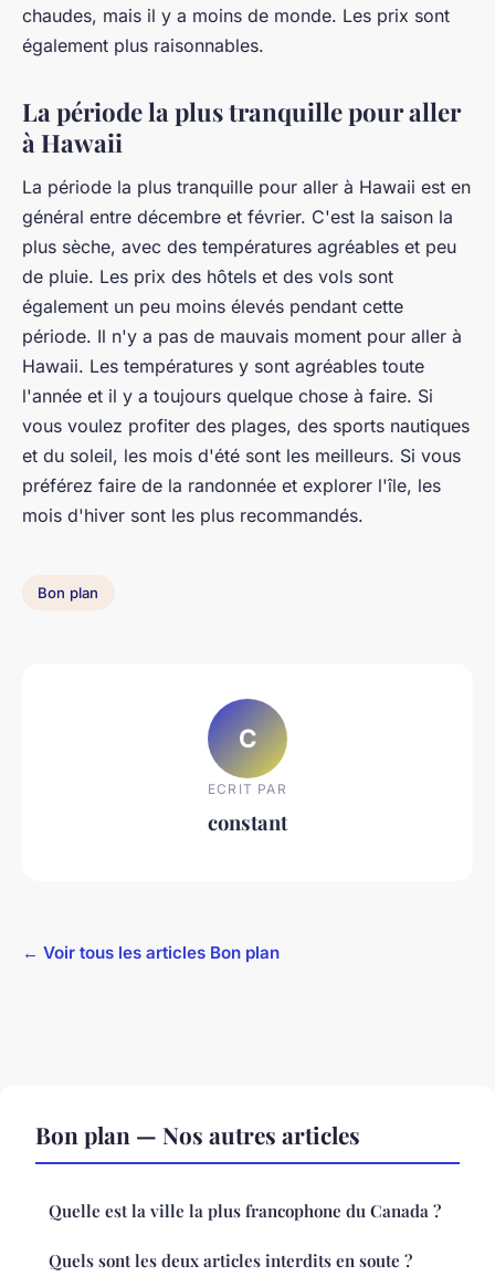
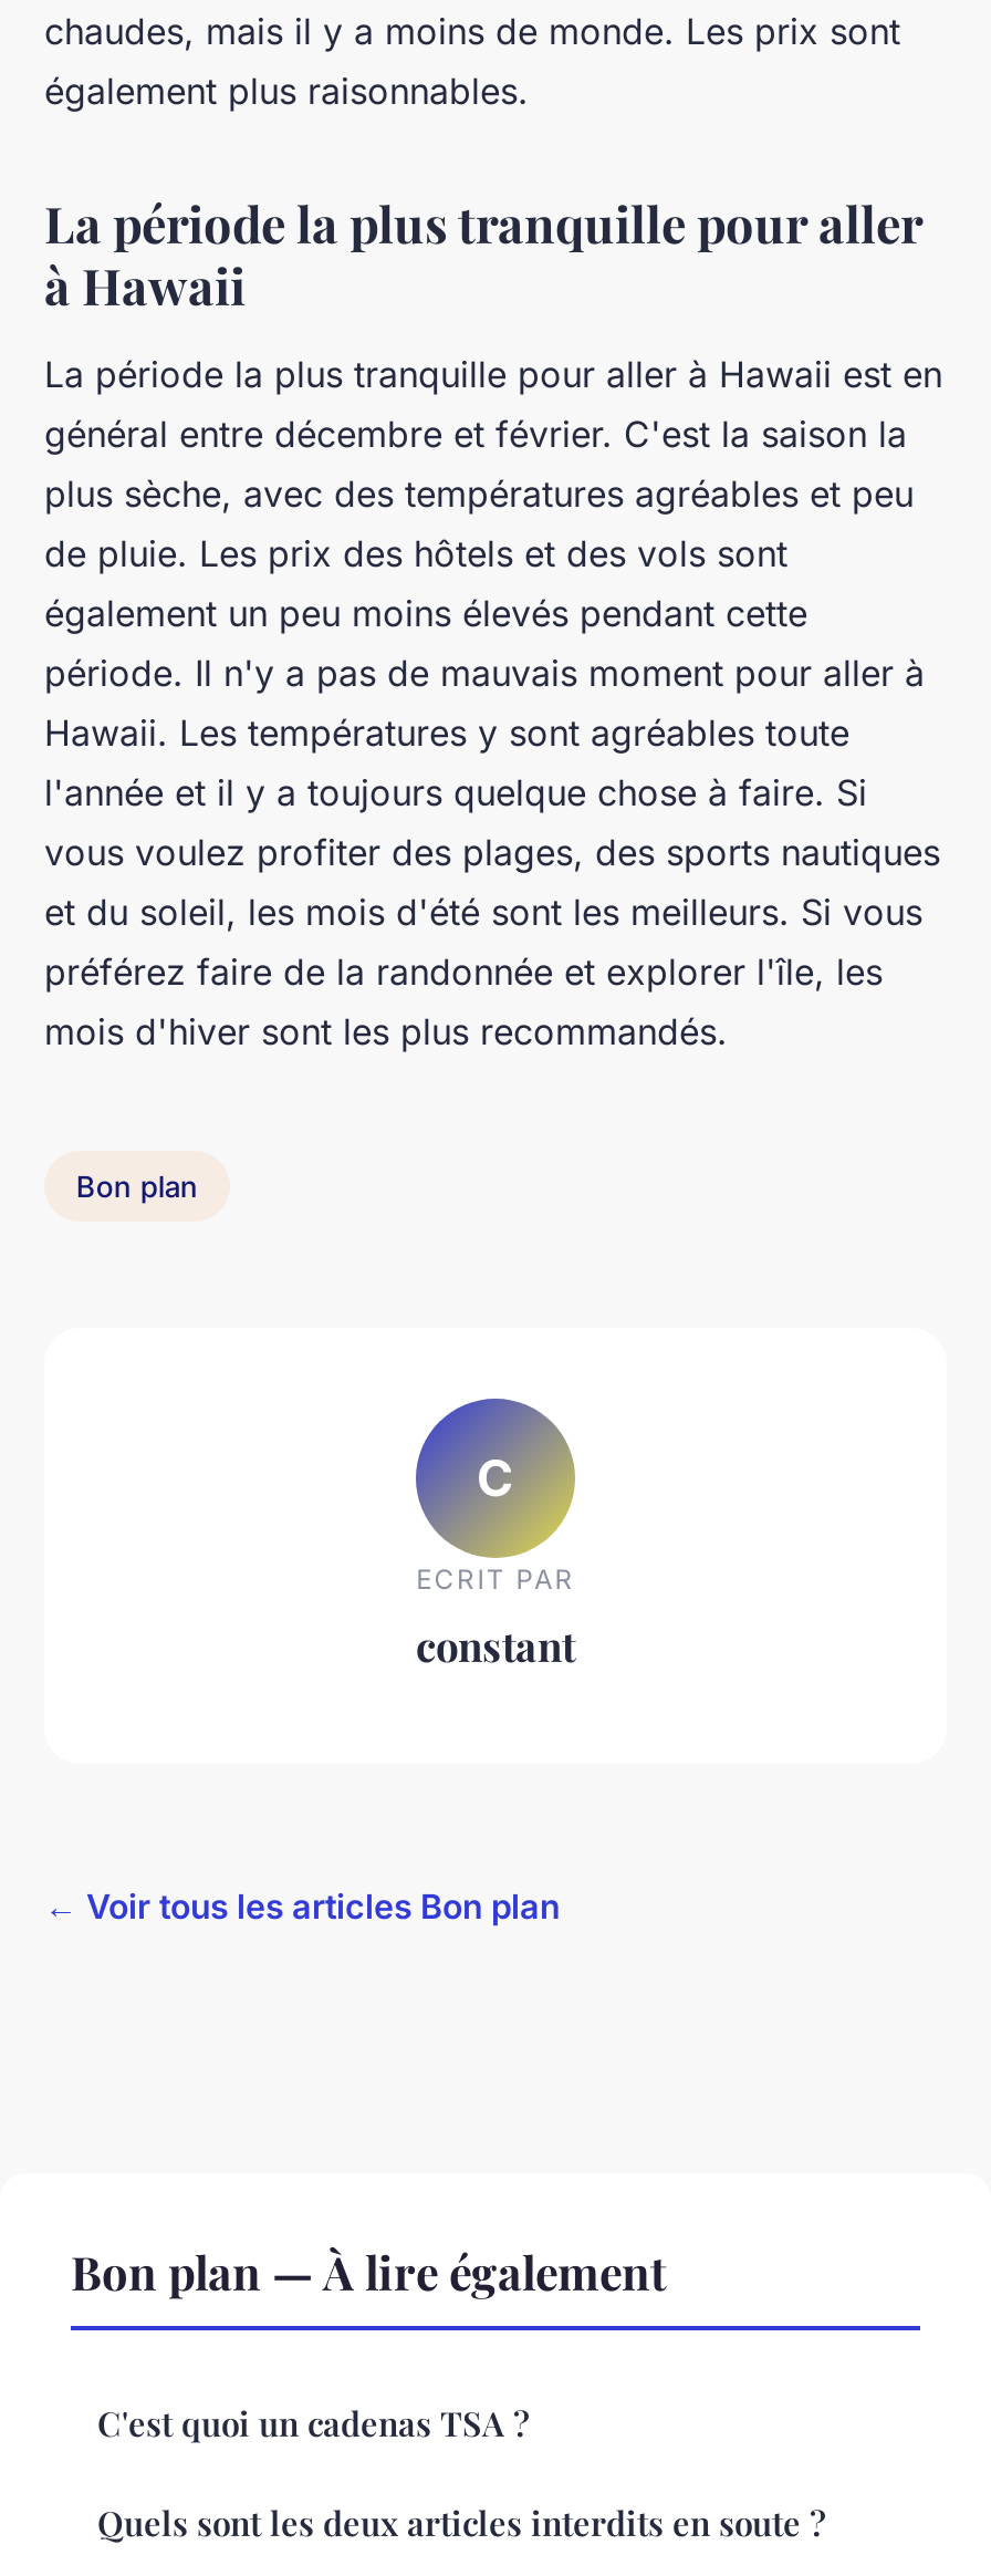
- Bon plan — Nos autres articles
+ Bon plan — À lire également

- Quelle est la ville la plus francophone du Canada ?
+ C'est quoi un cadenas TSA ?
